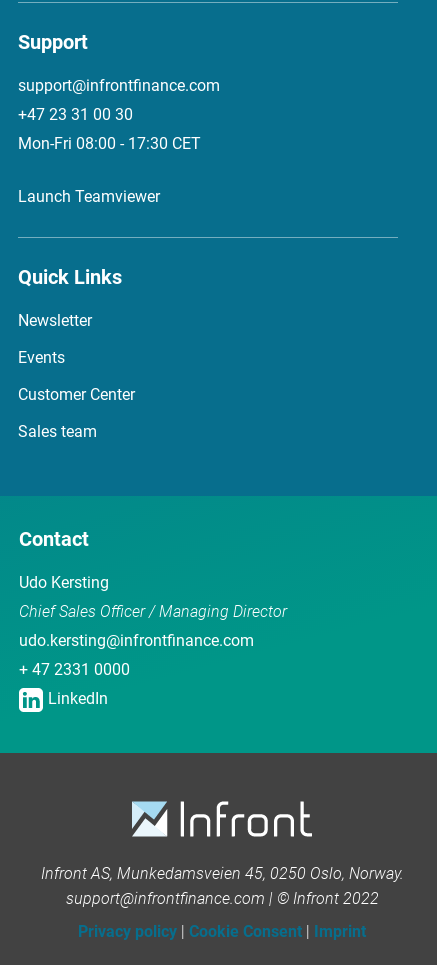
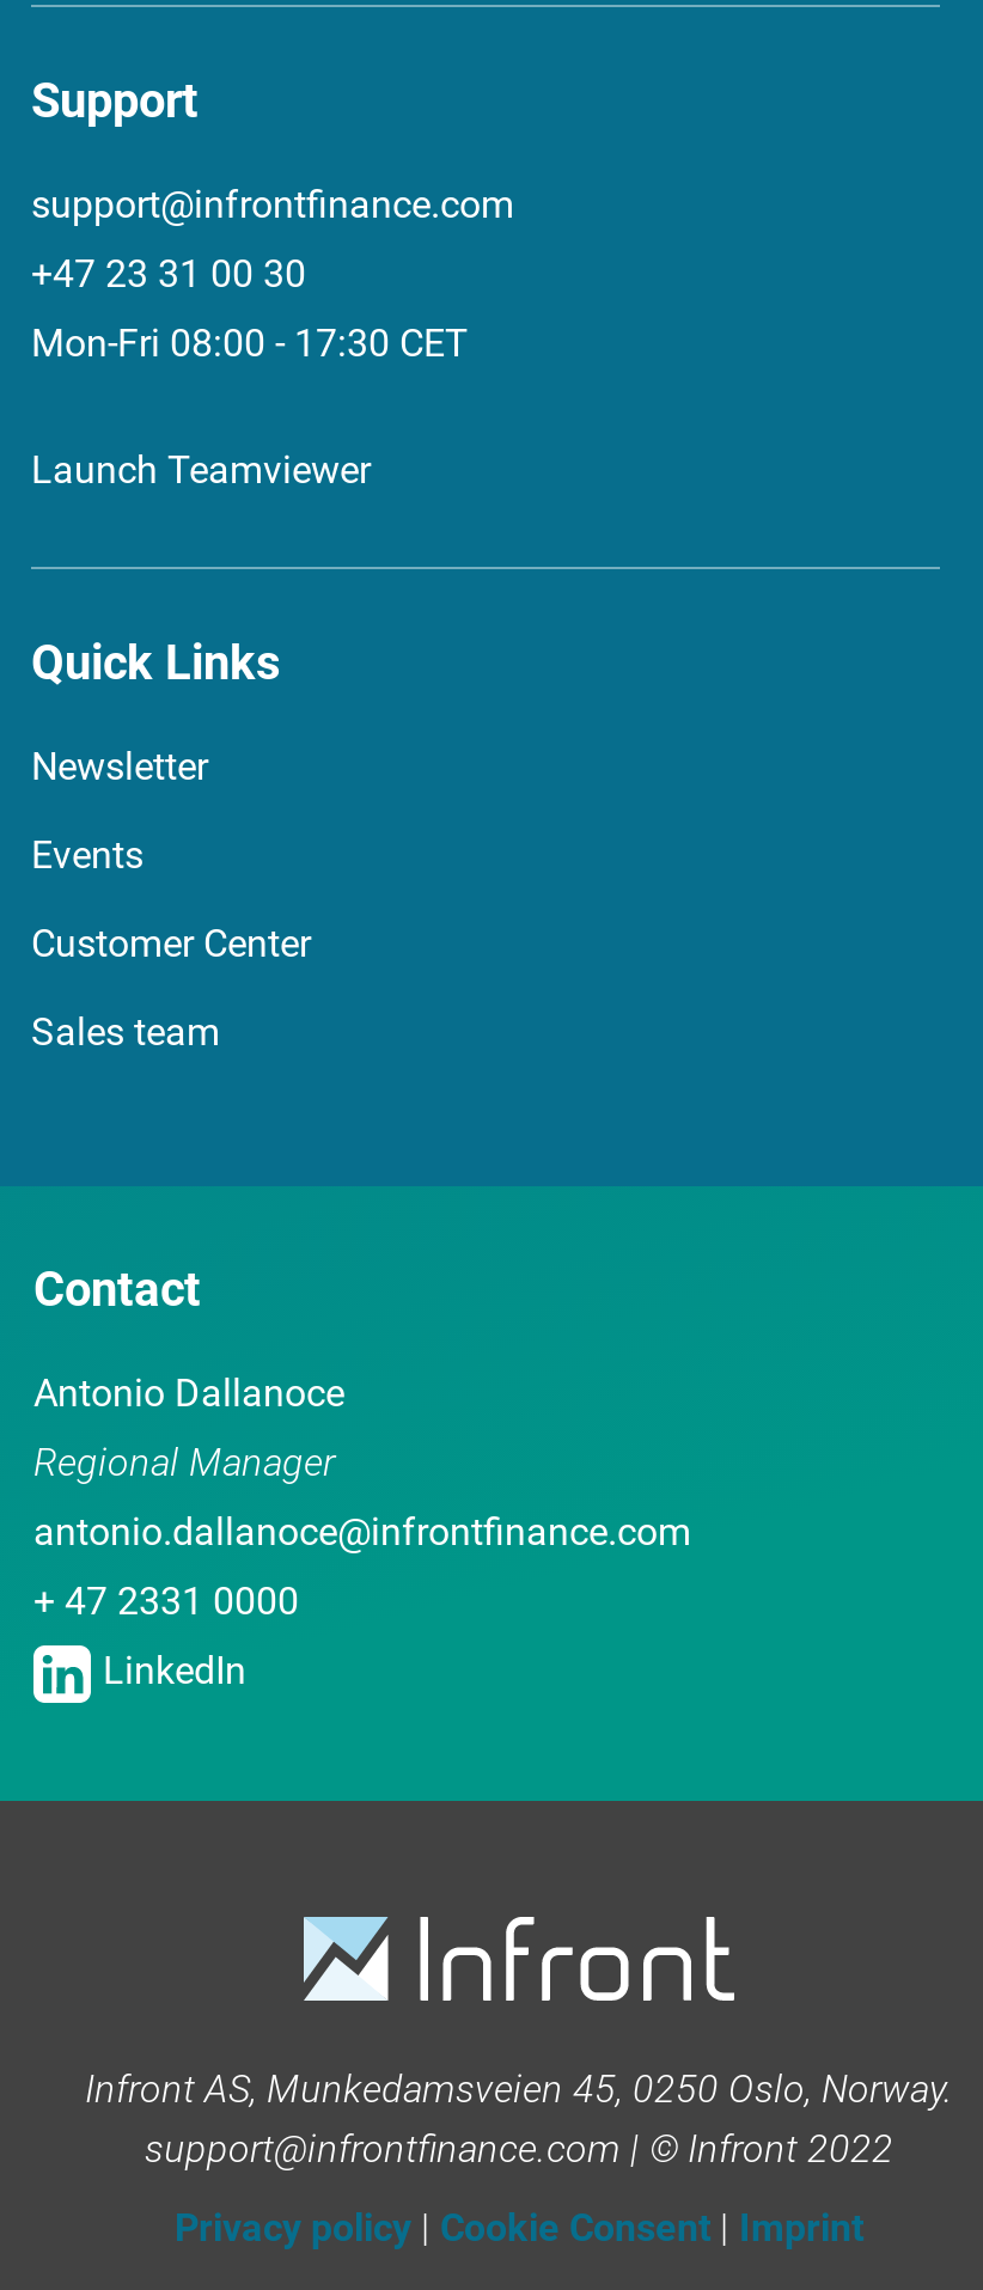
- Udo Kersting
+ Antonio Dallanoce

- Chief Sales Officer / Managing Director
+ Regional Manager

- udo.kersting@infrontfinance.com
+ antonio.dallanoce@infrontfinance.com
